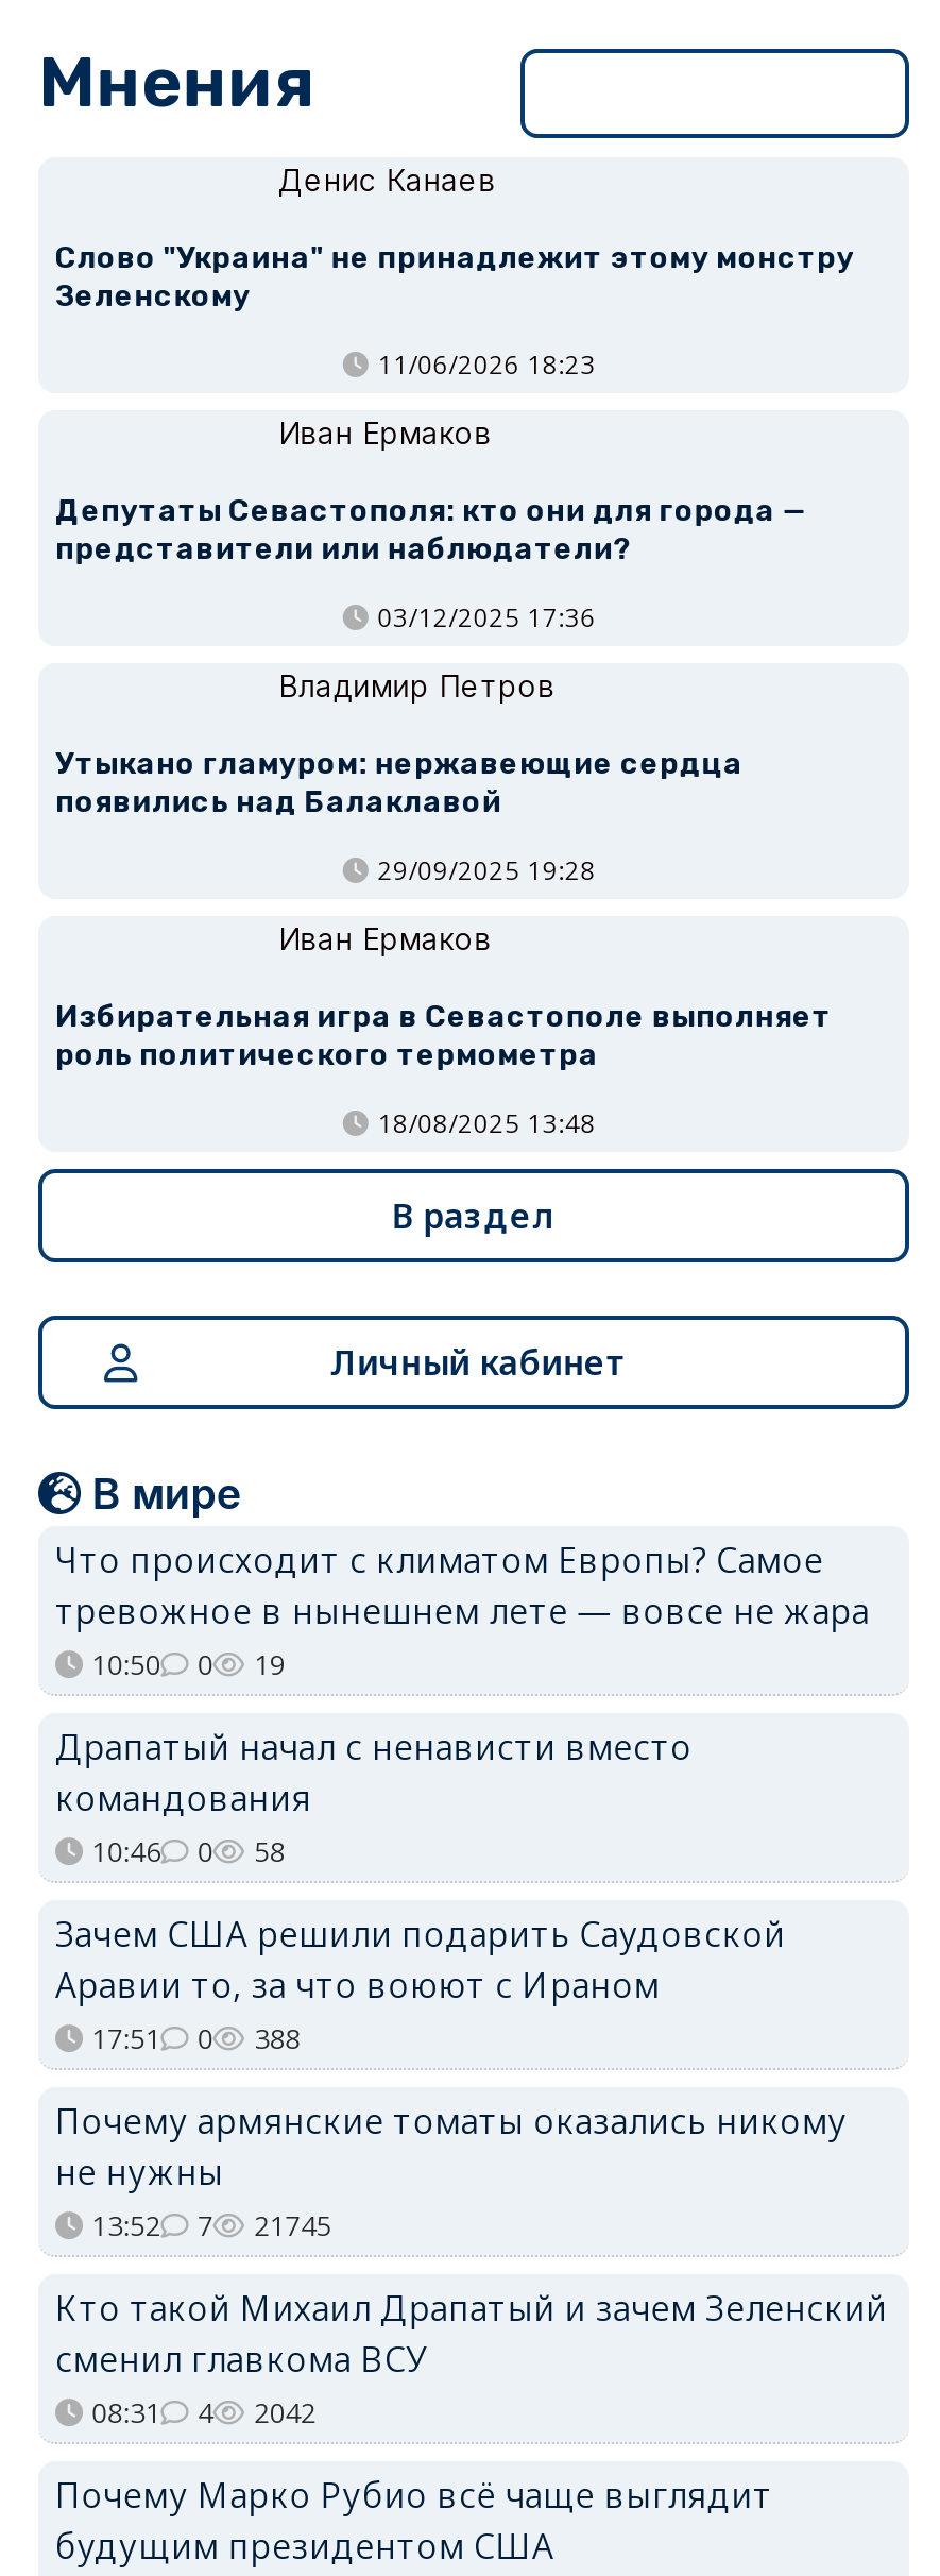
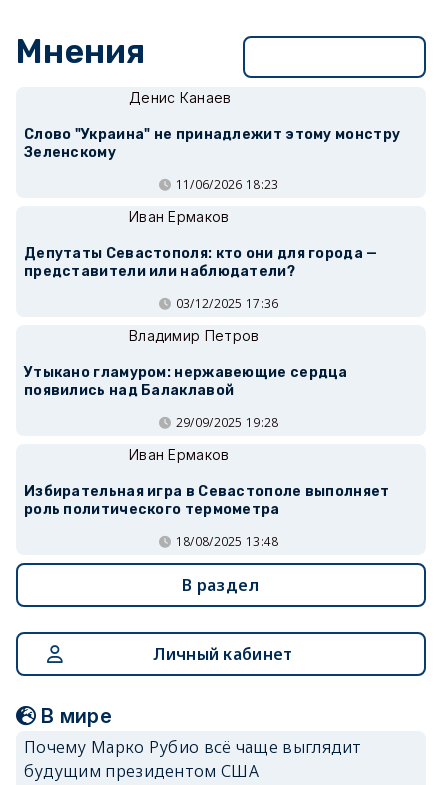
- Что происходит с климатом Европы? Самое
- тревожное в нынешнем лете — вовсе не жара
- 10:50
- 0
- 19
- Драпатый начал с ненависти вместо
- командования
- 10:46
- 0
- 58
- Зачем США решили подарить Саудовской
- Аравии то, за что воюют с Ираном
- 17:51
- 0
- 388
- Почему армянские томаты оказались никому
- не нужны
- 13:52
- 7
- 21745
- Кто такой Михаил Драпатый и зачем Зеленский
- сменил главкома ВСУ
- 08:31
- 4
- 2042
